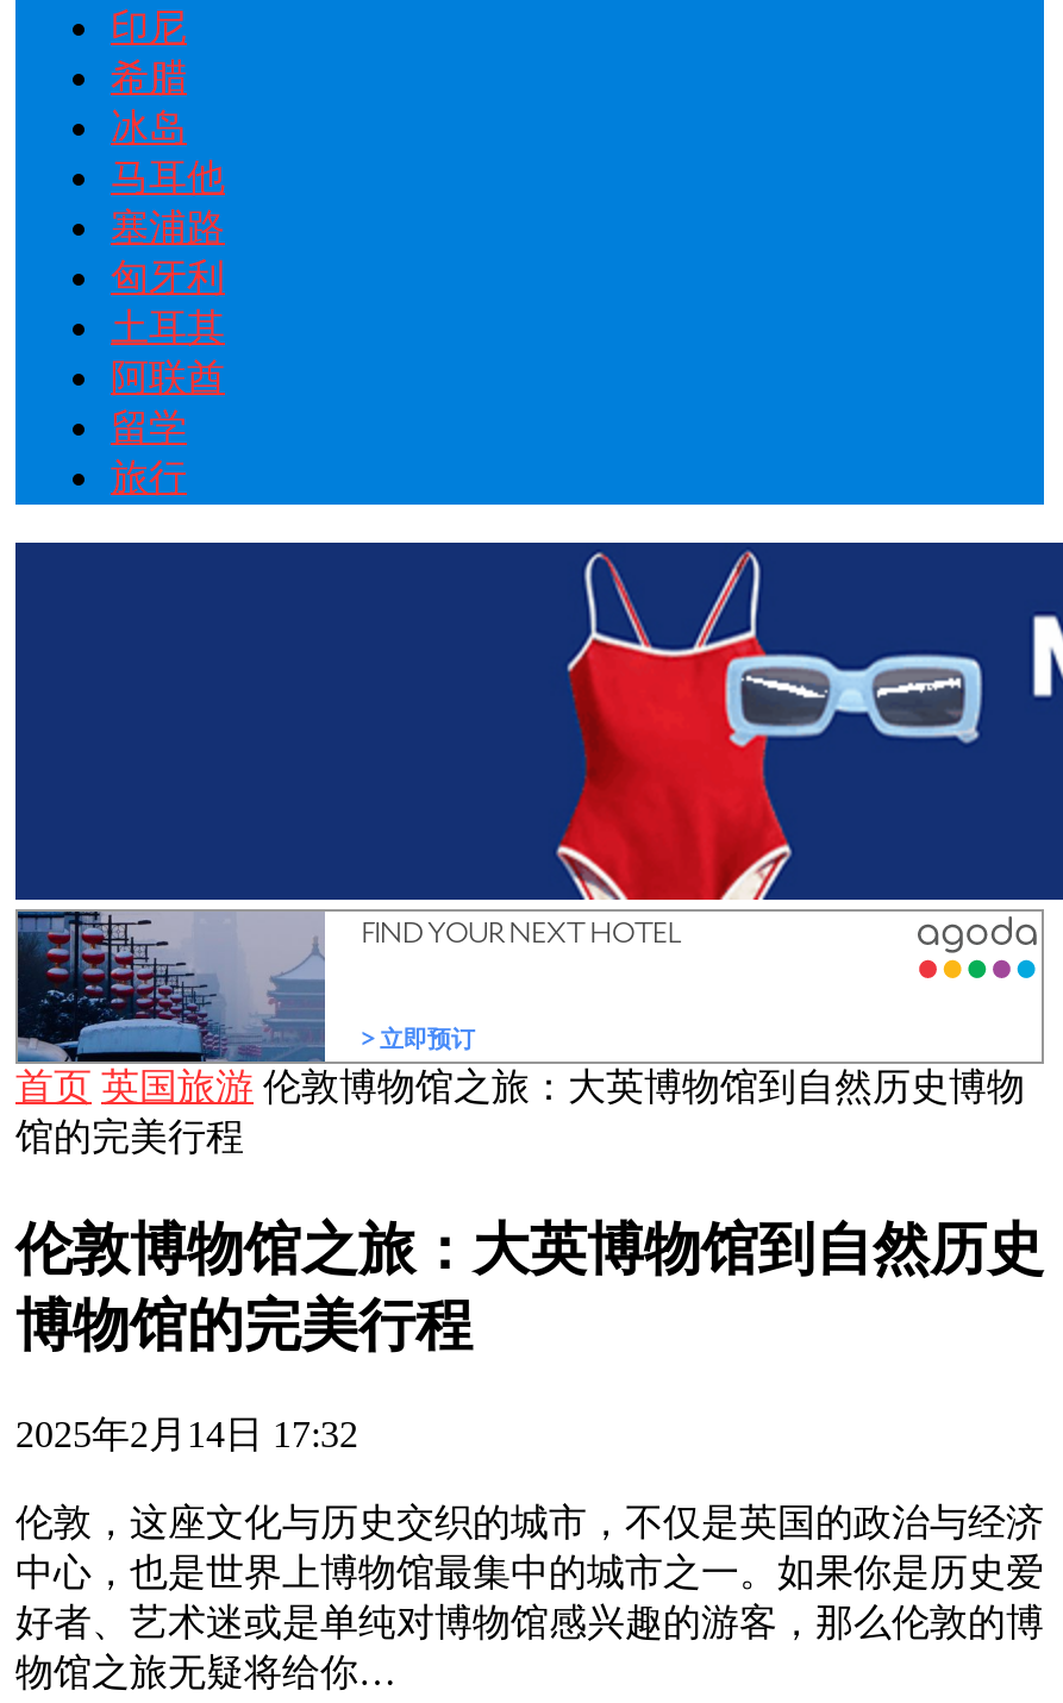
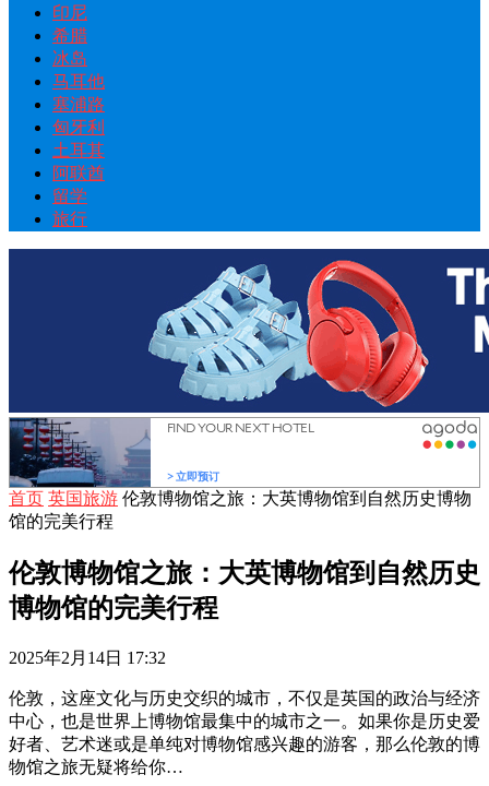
- [image]
+ [image]
